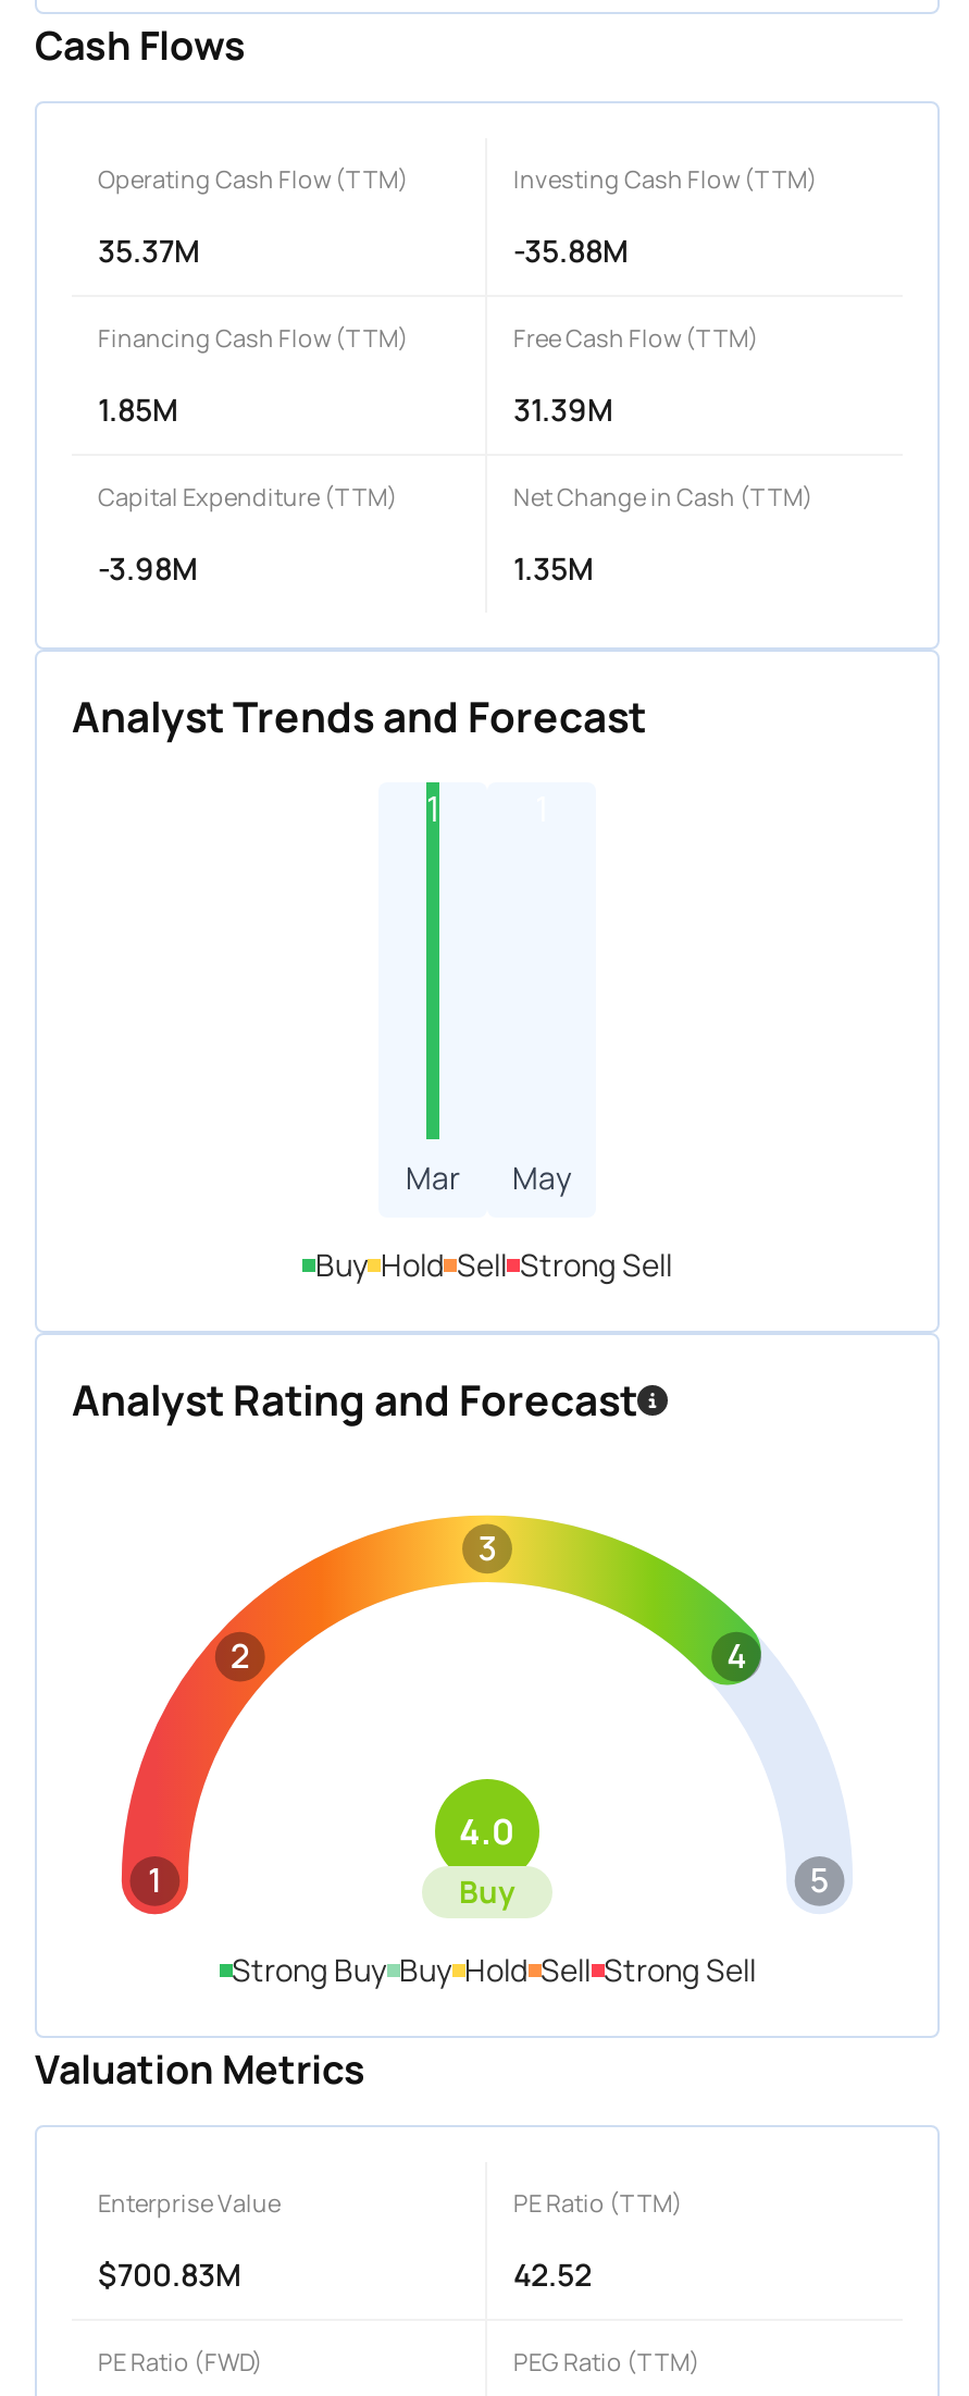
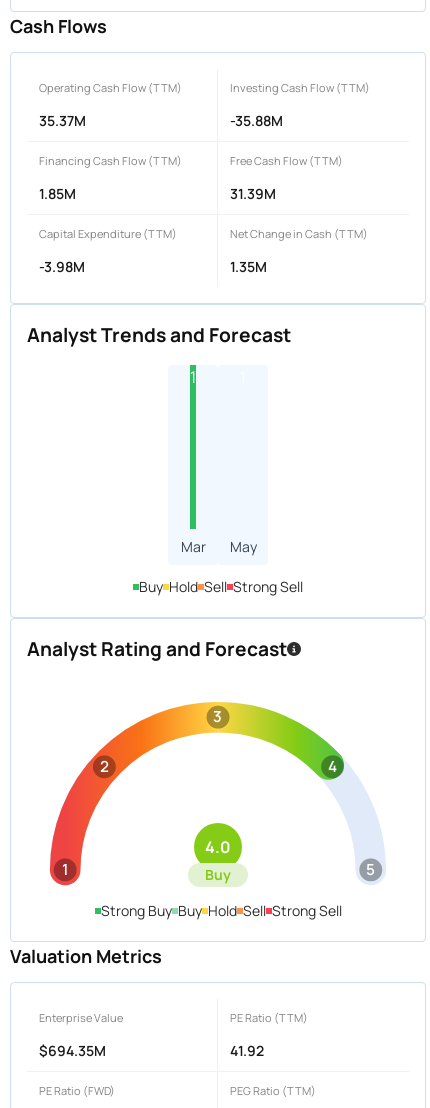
- $700.83M
+ $694.35M

- 42.52
+ 41.92
